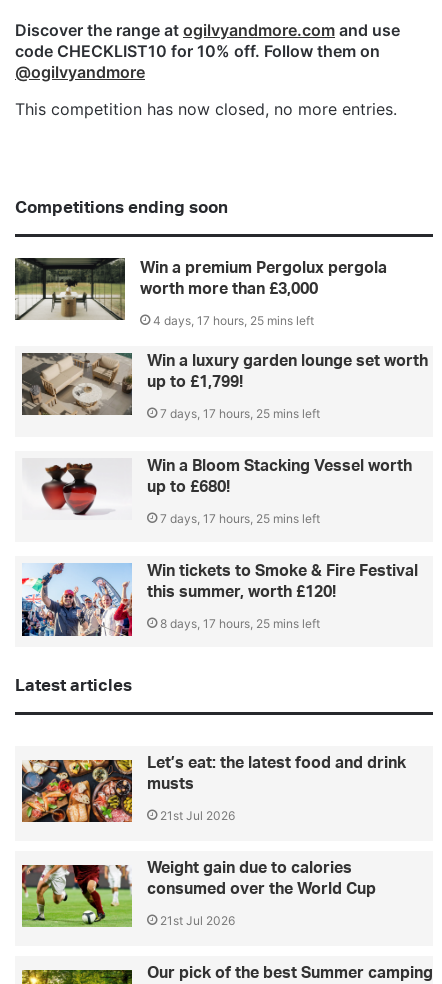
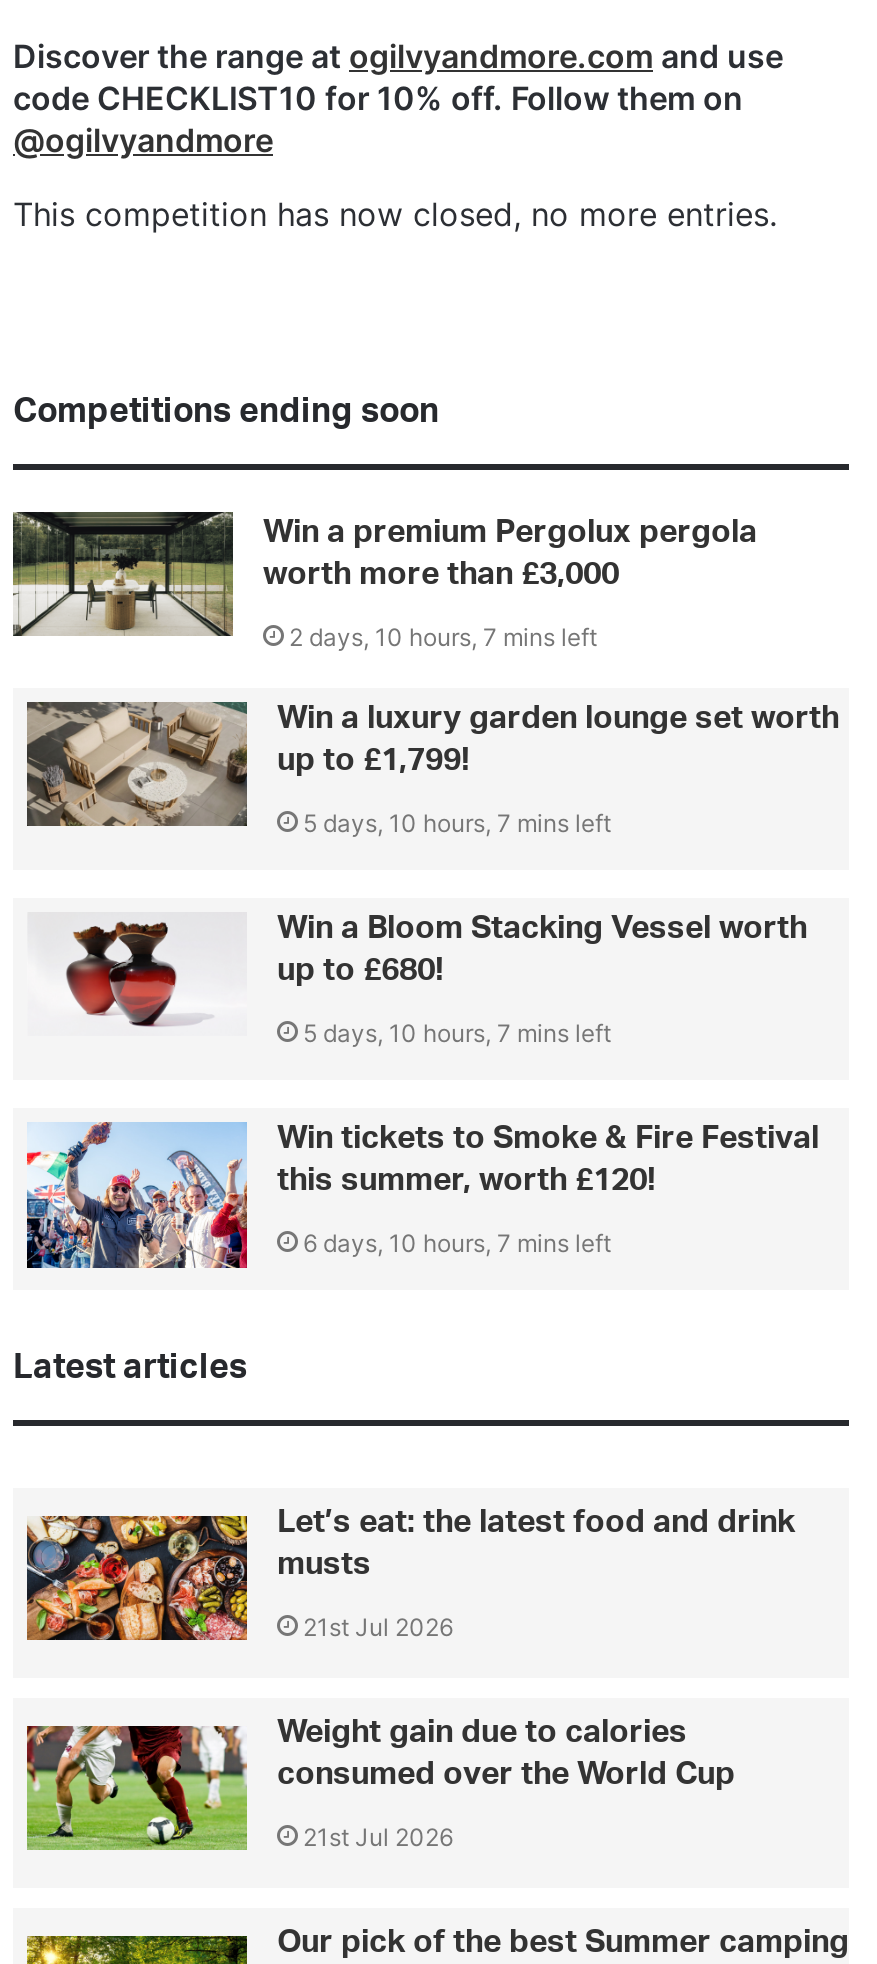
- 4 days, 17 hours, 25 mins left
+ 2 days, 10 hours, 7 mins left

- 7 days, 17 hours, 25 mins left
+ 5 days, 10 hours, 7 mins left

- 7 days, 17 hours, 25 mins left
+ 5 days, 10 hours, 7 mins left

- 8 days, 17 hours, 25 mins left
+ 6 days, 10 hours, 7 mins left
